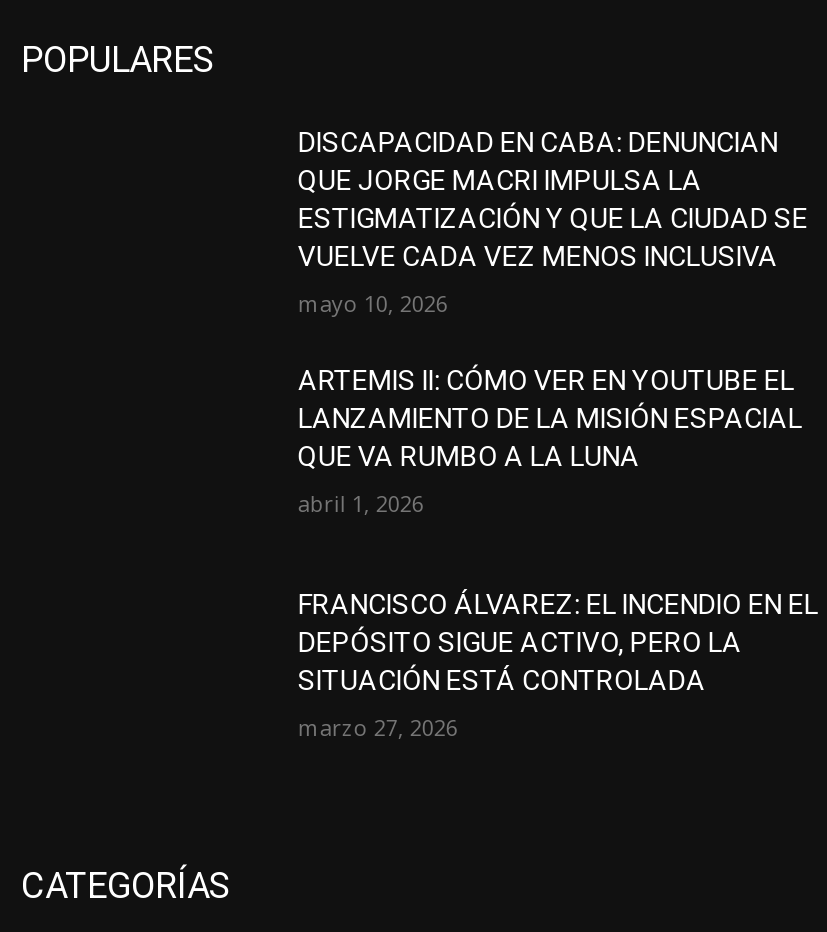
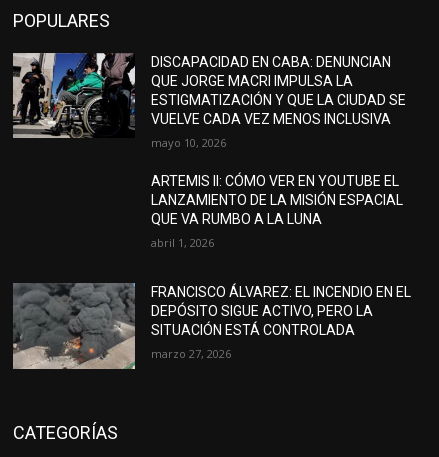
+ [image]

+ [image]
